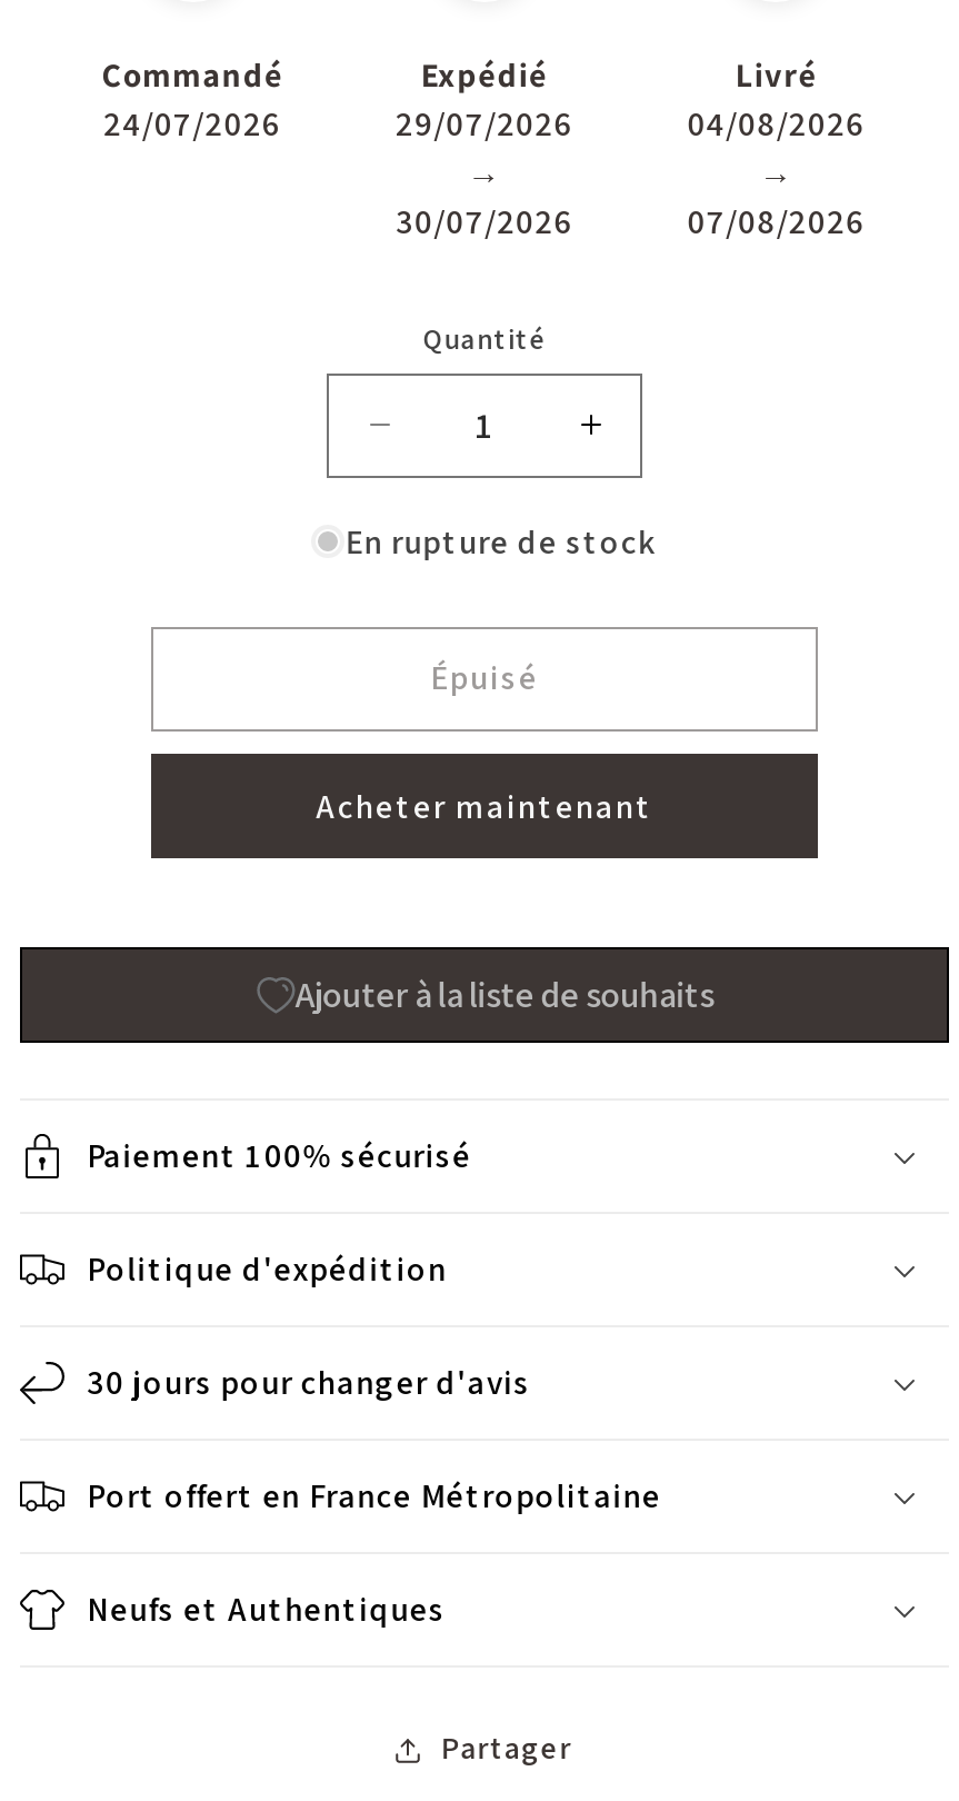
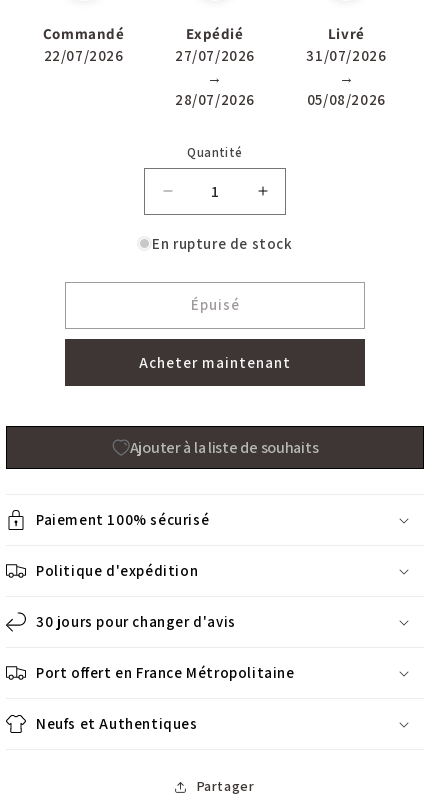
- 24/07/2026
+ 22/07/2026

- 29/07/2026
+ 27/07/2026

- 04/08/2026
+ 31/07/2026

- 30/07/2026
+ 28/07/2026

- 07/08/2026
+ 05/08/2026
